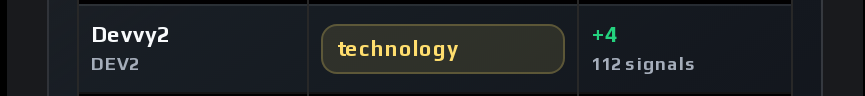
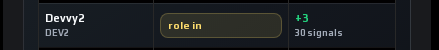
- +4
- 112 signals
+ +3
+ 30 signals

- technology
+ role in
